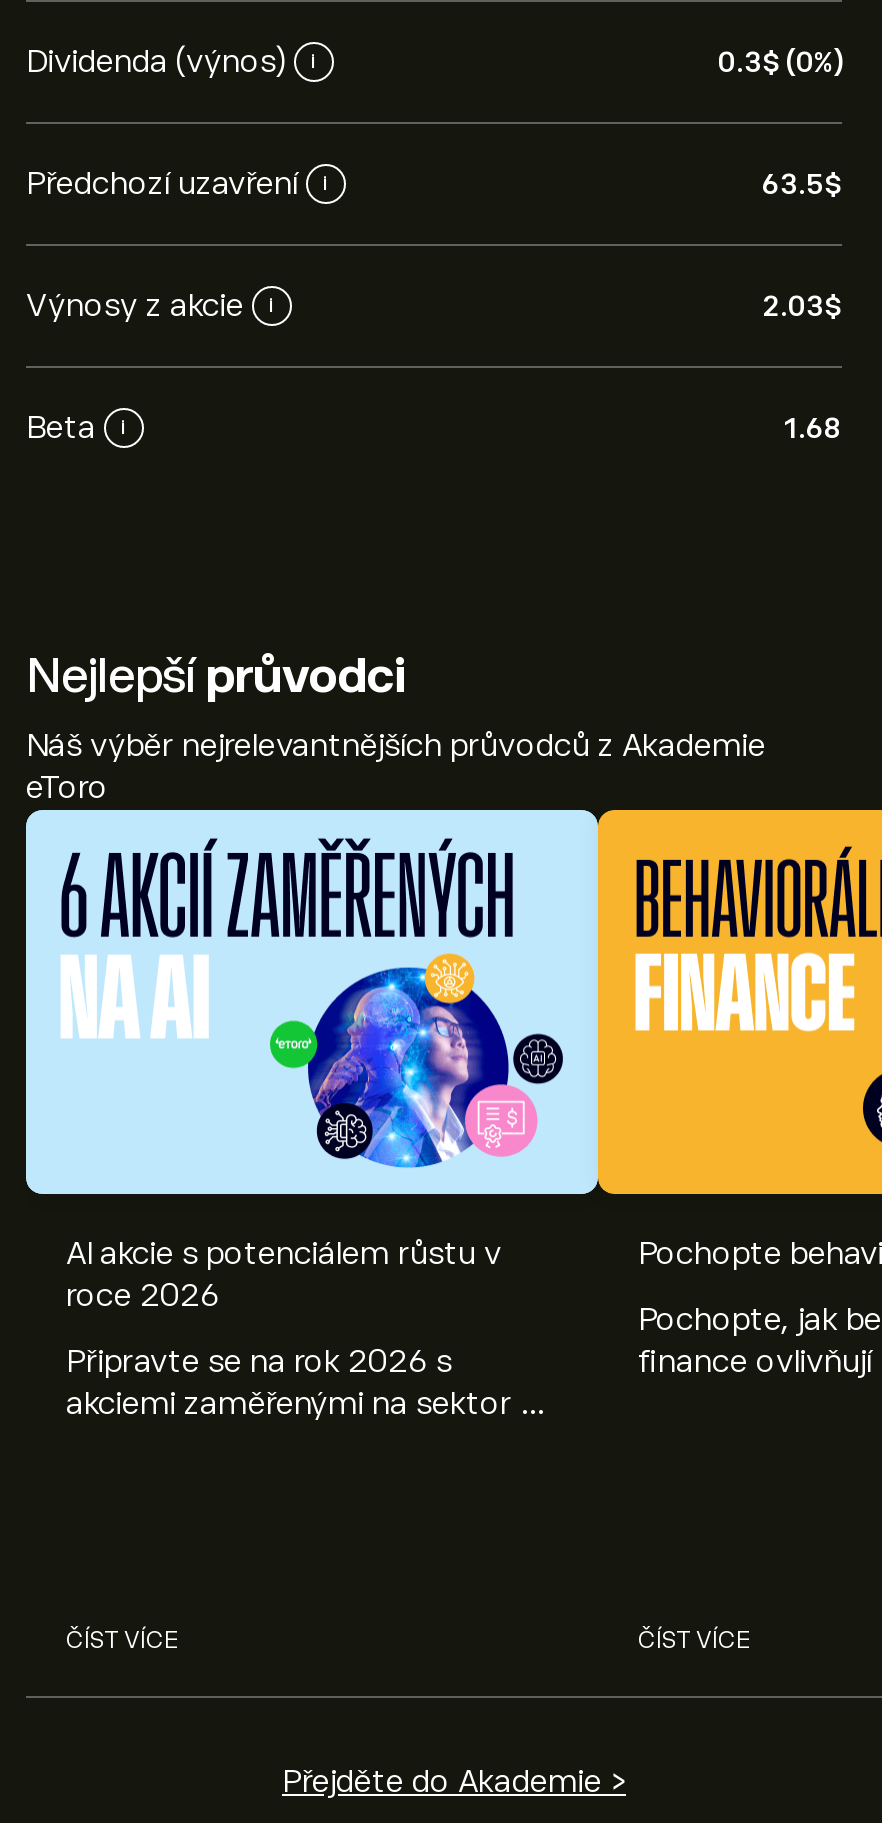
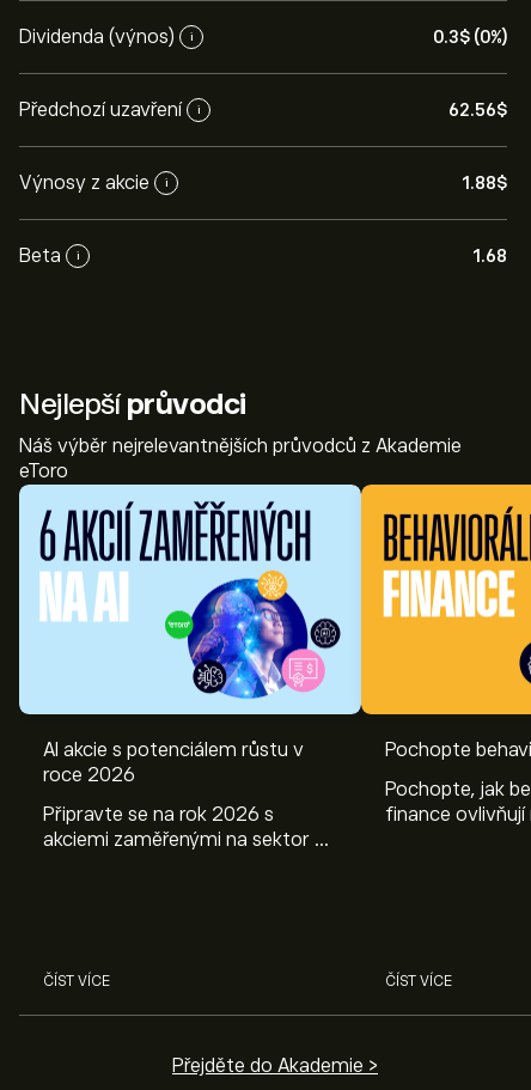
- 63.5$
+ 62.56$

- 2.03$
+ 1.88$
